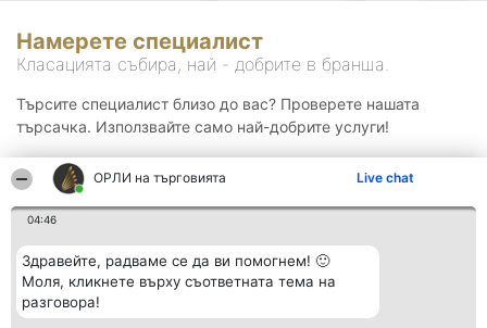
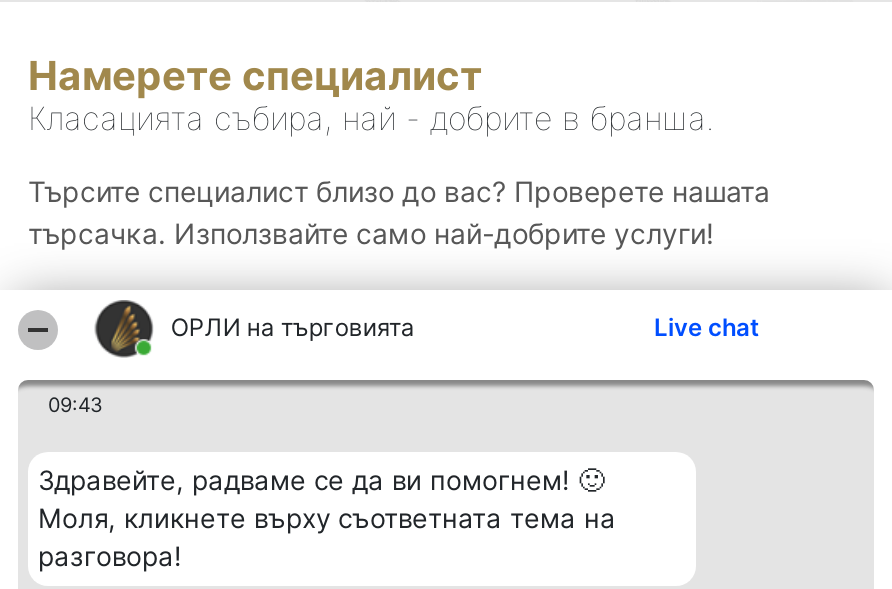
- 04:46
+ 09:43
